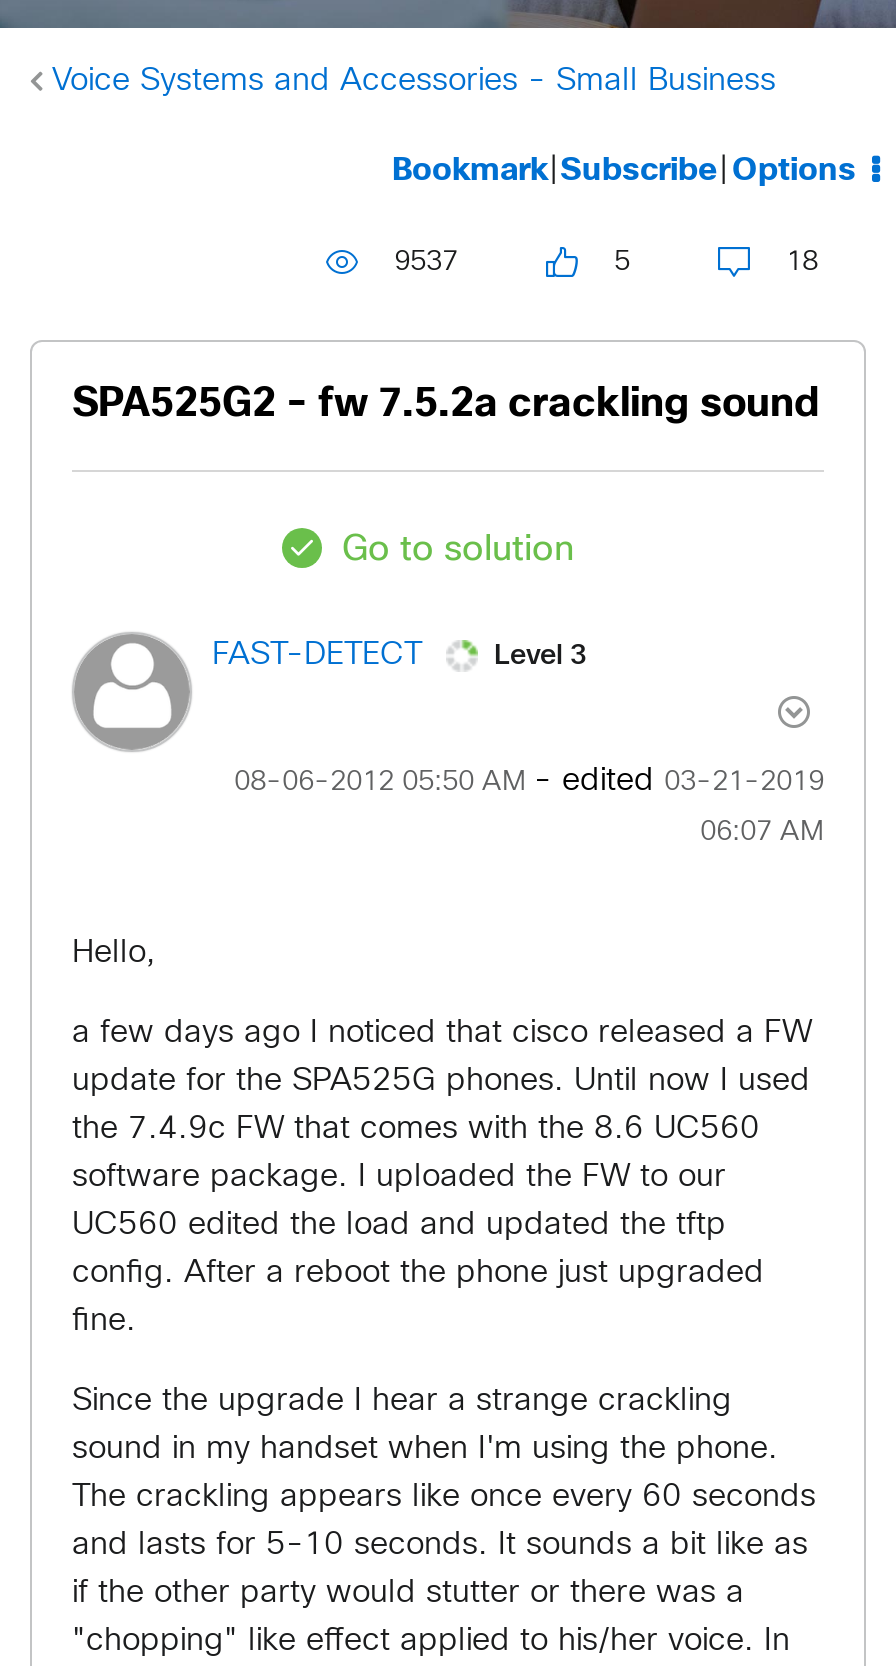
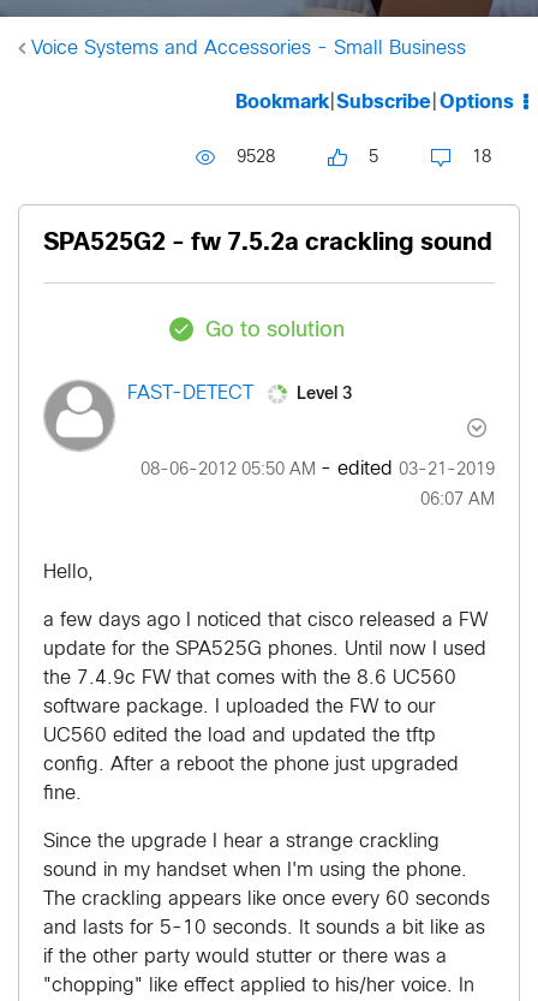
- 9537
+ 9528
